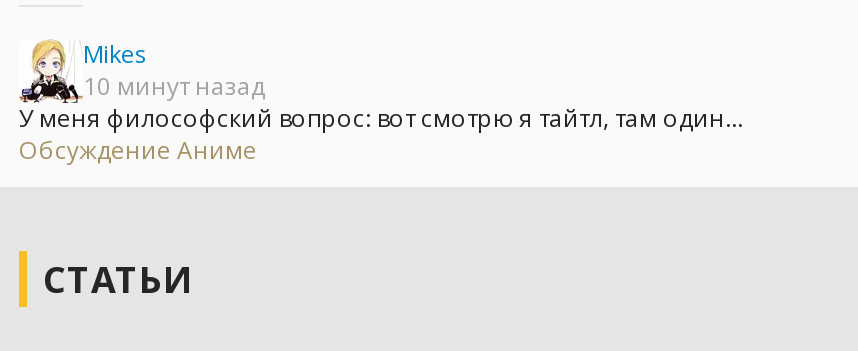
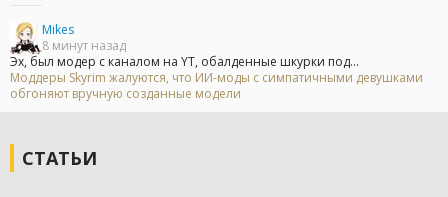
- 10 минут назад
- У меня философский вопрос: вот смотрю я тайтл, там один...
- Обсуждение Аниме
+ 8 минут назад
+ Эх, был модер с каналом на YT, обалденные шкурки под...
+ Моддеры Skyrim жалуются, что ИИ-моды с симпатичными девушками
+ обгоняют вручную созданные модели
